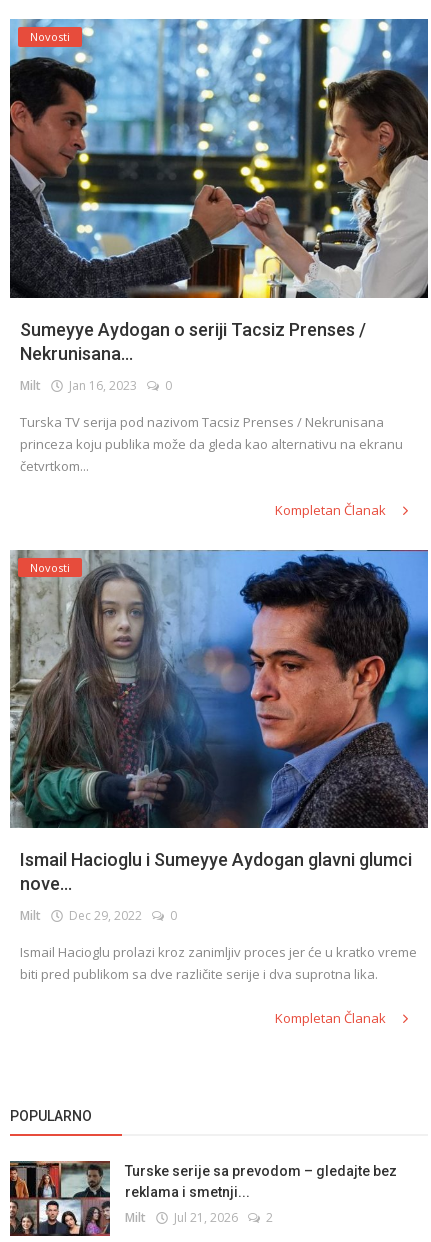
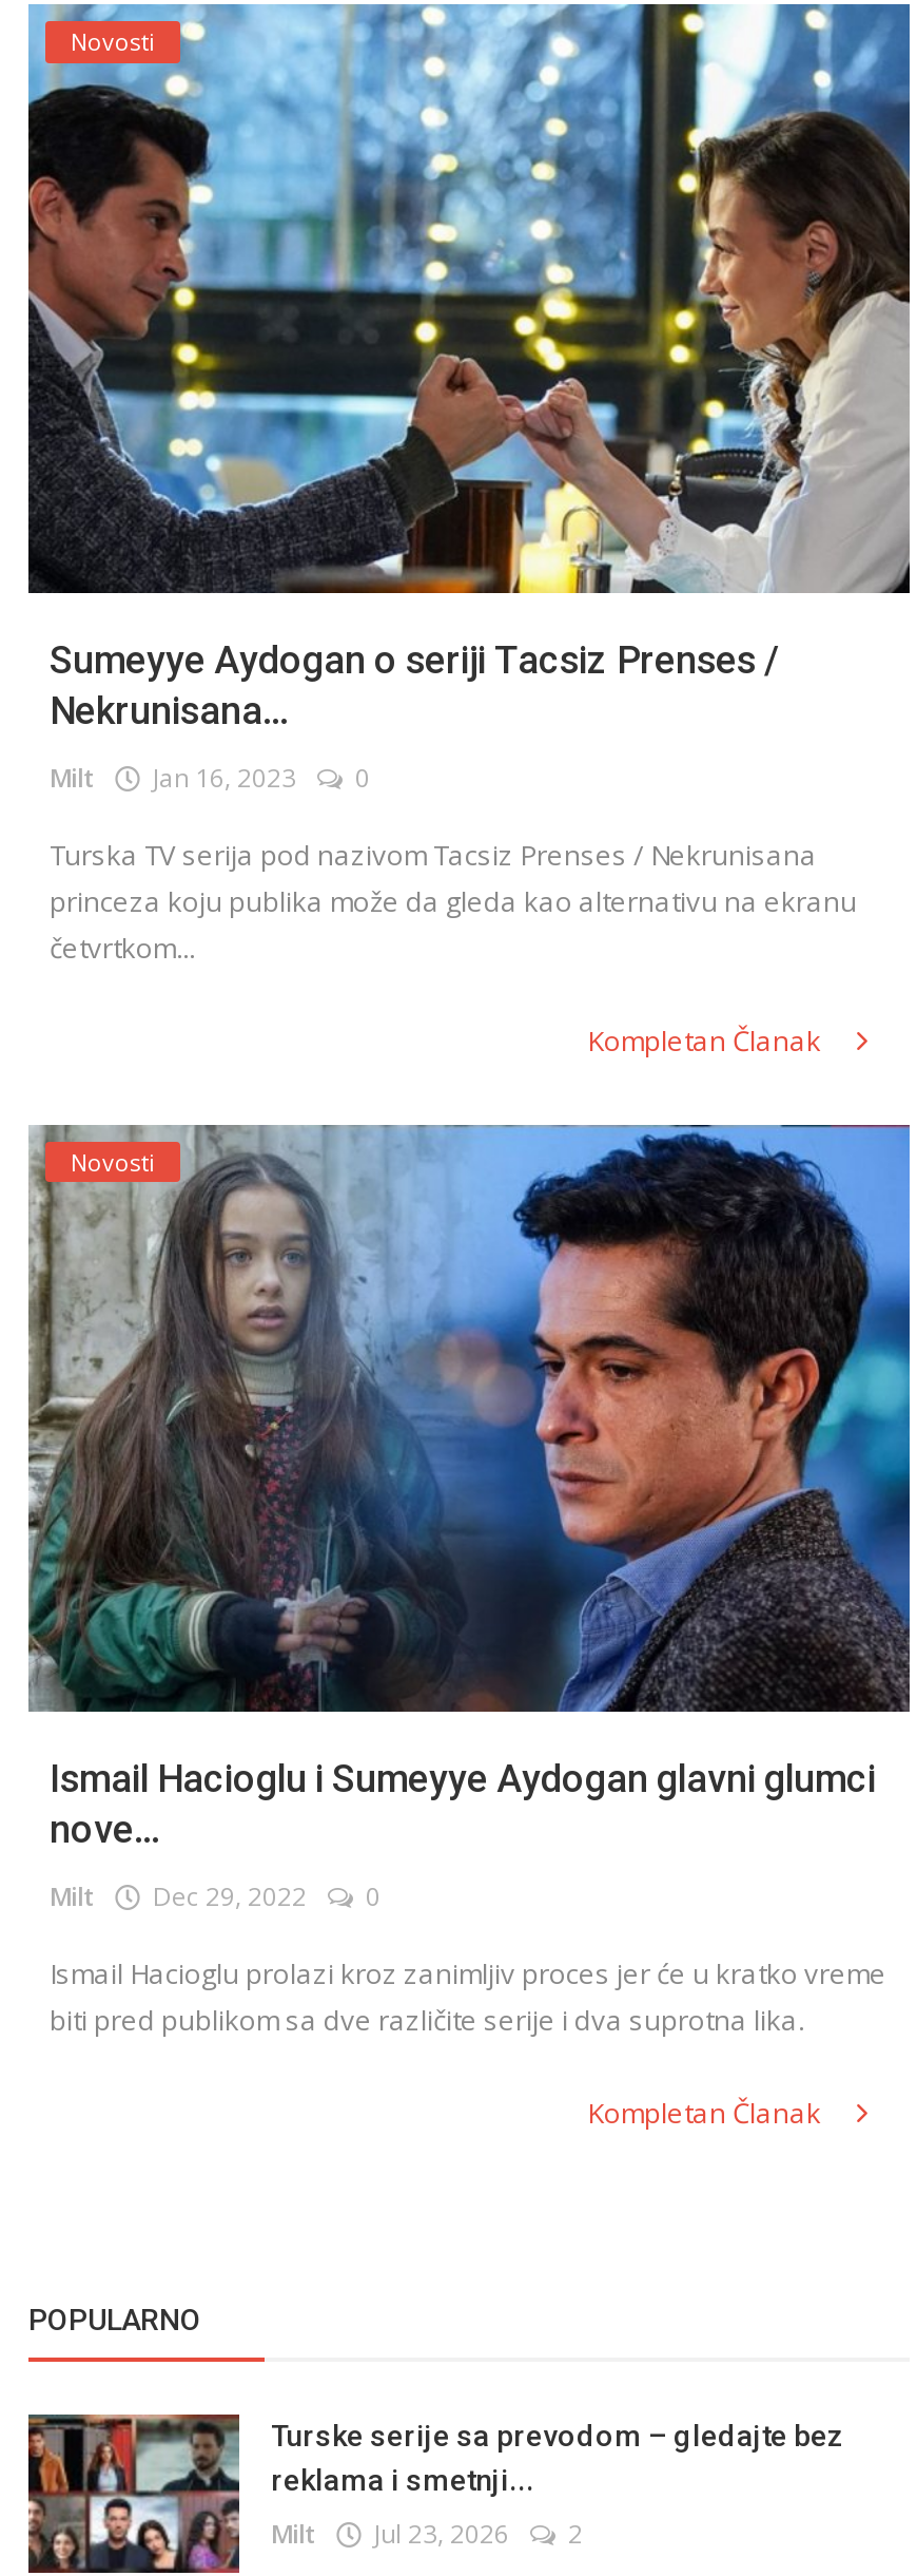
- Milt Jul 21, 2026 2
+ Milt Jul 23, 2026 2
